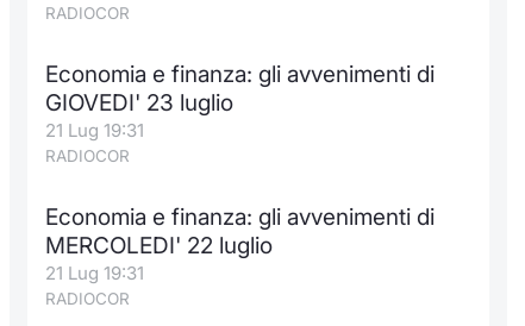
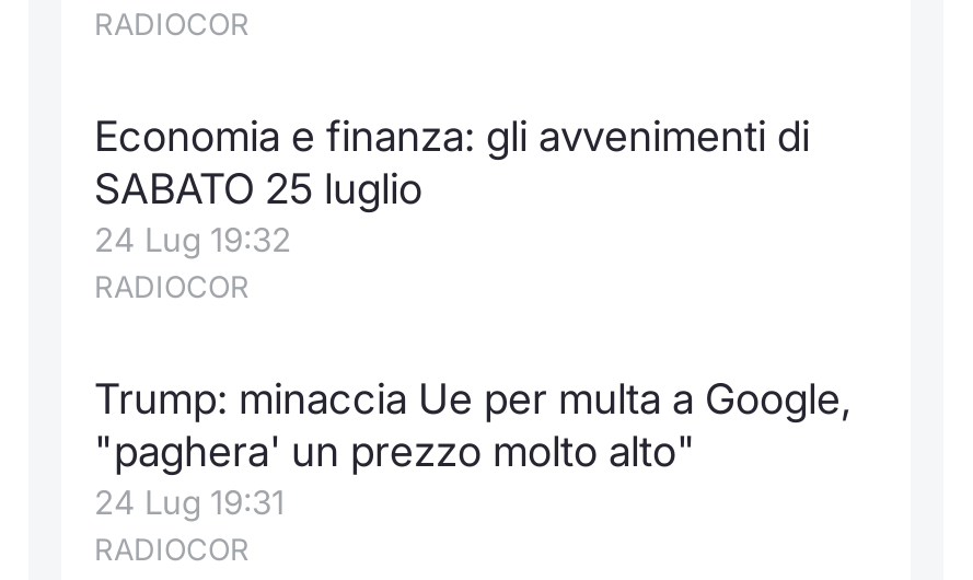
- GIOVEDI' 23 luglio
+ SABATO 25 luglio

- 21 Lug 19:31
+ 24 Lug 19:32

- Economia e finanza: gli avvenimenti di
- MERCOLEDI' 22 luglio
- 21 Lug 19:31
+ Trump: minaccia Ue per multa a Google,
+ "paghera' un prezzo molto alto"
+ 24 Lug 19:31
